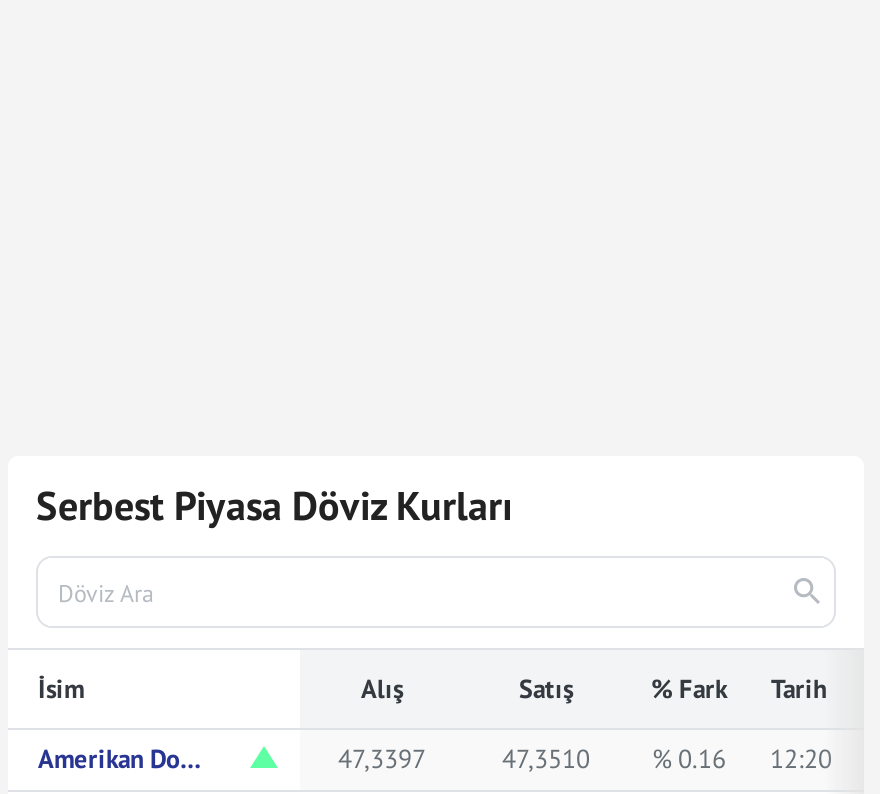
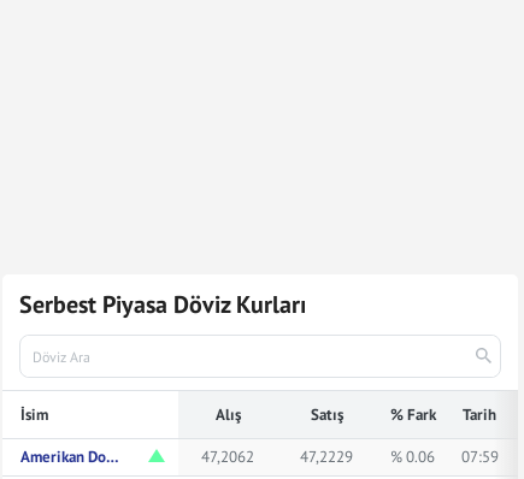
- 47,3397
+ 47,2062

- 47,3510
+ 47,2229

- % 0.16
+ % 0.06

- 12:20
+ 07:59
